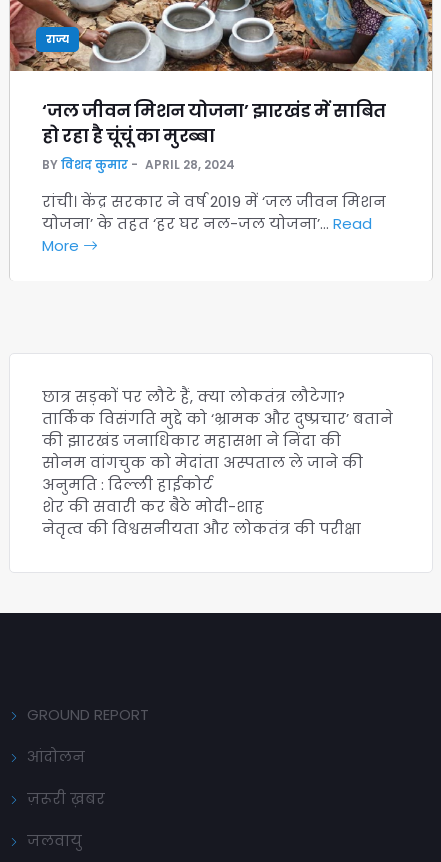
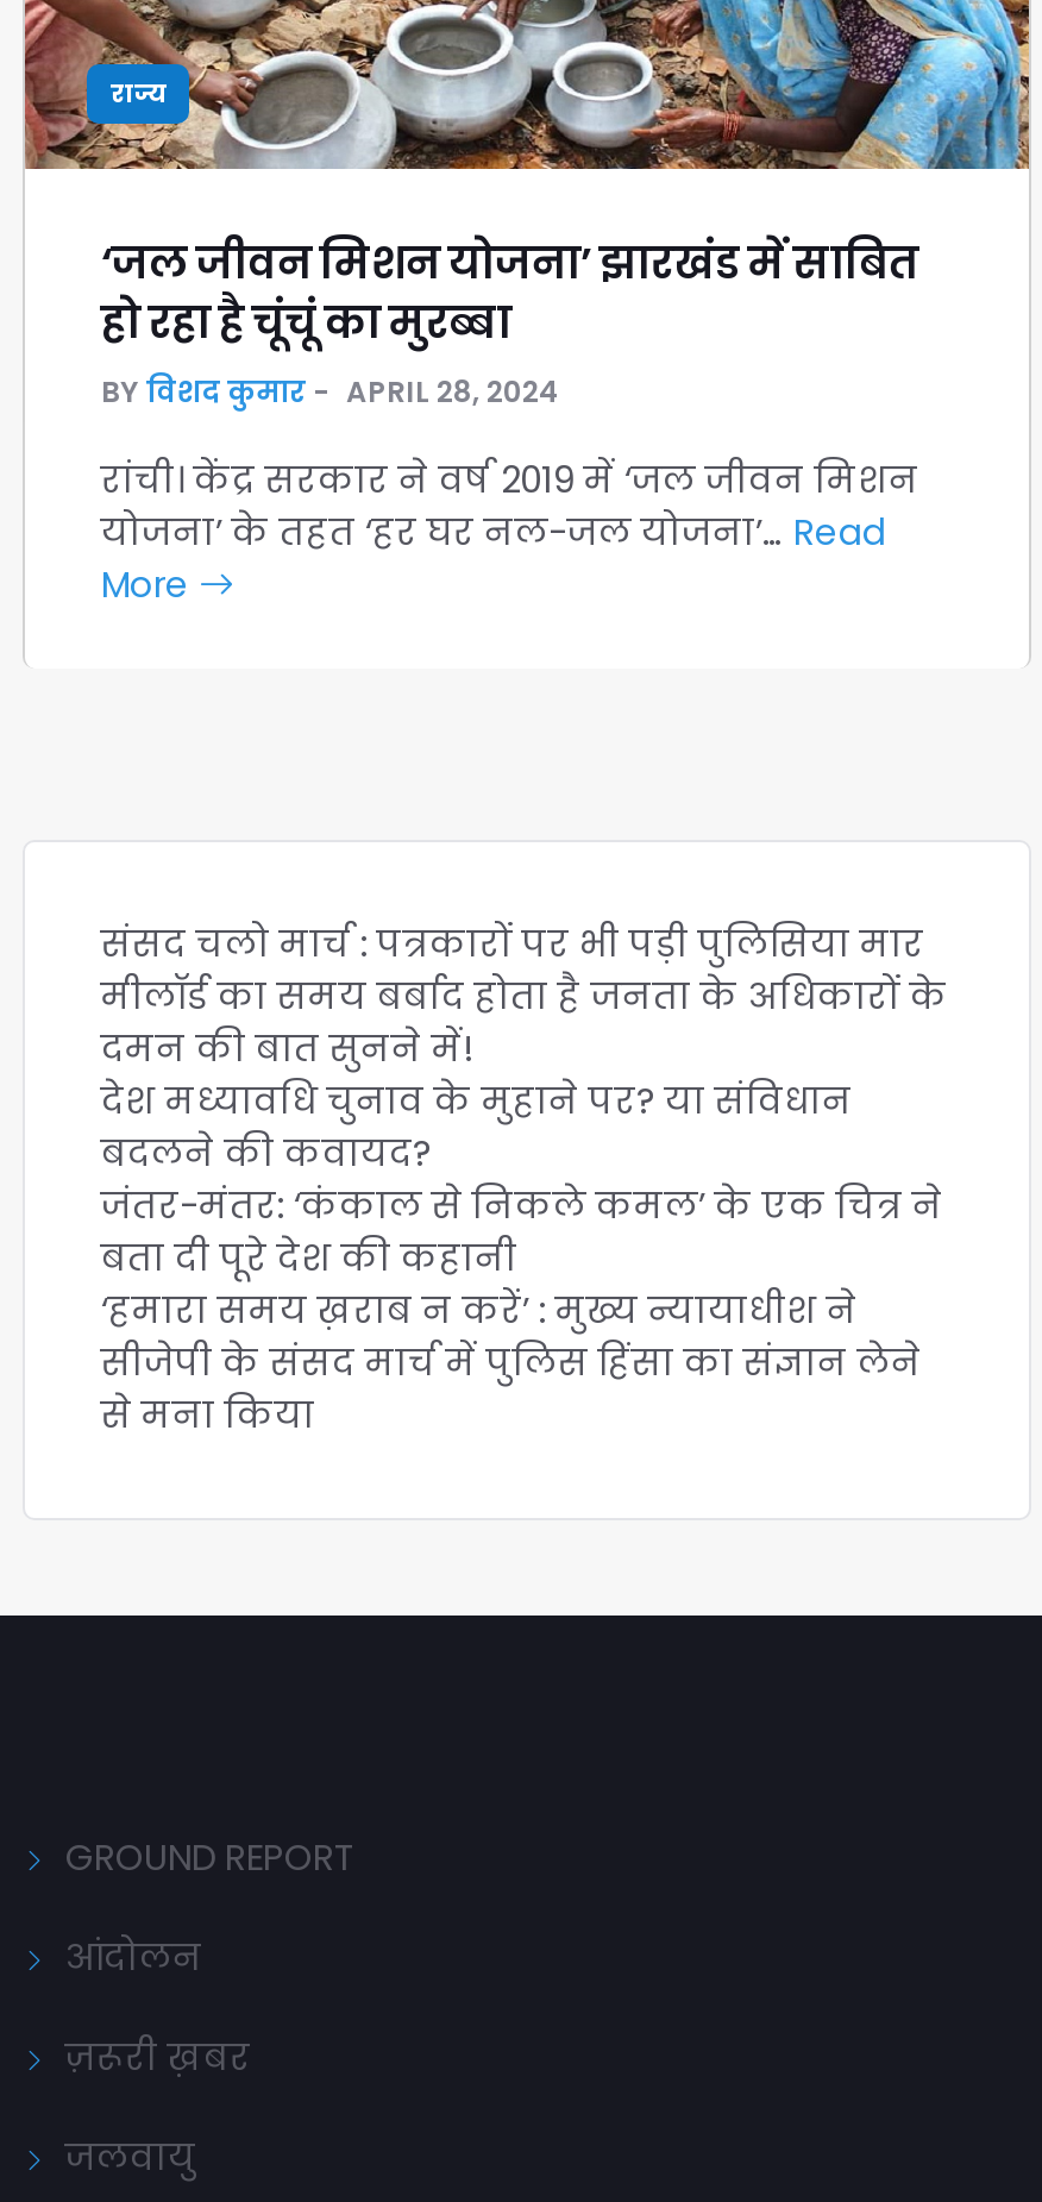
- छात्र सड़कों पर लौटे हैं, क्या लोकतंत्र लौटेगा?
- तार्किक विसंगति मुद्दे को ‘भ्रामक और दुष्प्रचार’ बताने
- की झारखंड जनाधिकार महासभा ने निंदा की
- सोनम वांगचुक को मेदांता अस्पताल ले जाने की
- अनुमति : दिल्ली हाईकोर्ट
- शेर की सवारी कर बैठे मोदी-शाह
- नेतृत्व की विश्वसनीयता और लोकतंत्र की परीक्षा
+ संसद चलो मार्च : पत्रकारों पर भी पड़ी पुलिसिया मार
+ मीलॉर्ड का समय बर्बाद होता है जनता के अधिकारों के
+ दमन की बात सुनने में!
+ देश मध्यावधि चुनाव के मुहाने पर? या संविधान
+ बदलने की कवायद?
+ जंतर-मंतर: ‘कंकाल से निकले कमल’ के एक चित्र ने
+ बता दी पूरे देश की कहानी
+ ‘हमारा समय ख़राब न करें’ : मुख्य न्यायाधीश ने
+ सीजेपी के संसद मार्च में पुलिस हिंसा का संज्ञान लेने
+ से मना किया
